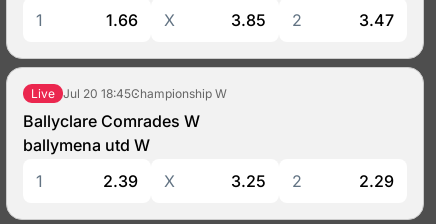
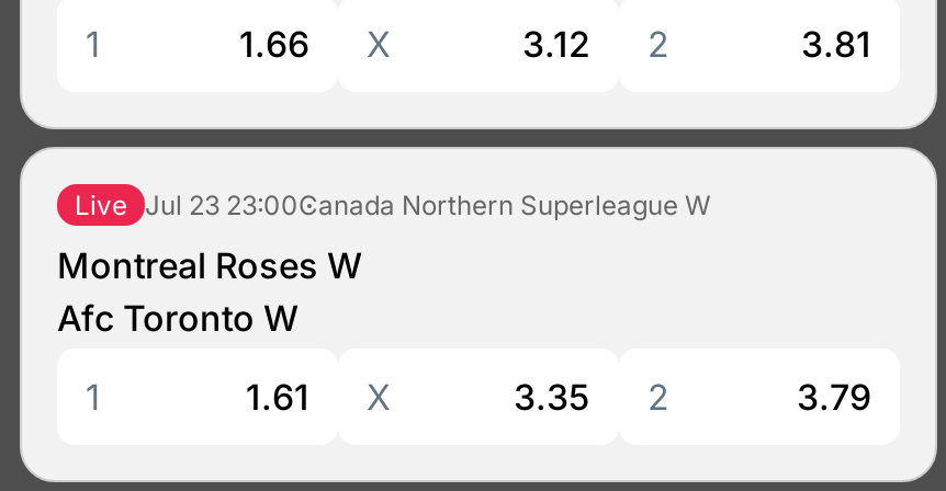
- 3.85 2
+ 3.12 2

- 3.47
+ 3.81

- Live Jul 20 18:45Championship W
+ Live Jul 23 23:00Canada Northern Superleague W

- Ballyclare Comrades W
- ballymena utd W
+ Montreal Roses W
+ Afc Toronto W

- 2.39 X
+ 1.61 X

- 3.25 2
+ 3.35 2

- 2.29
+ 3.79
